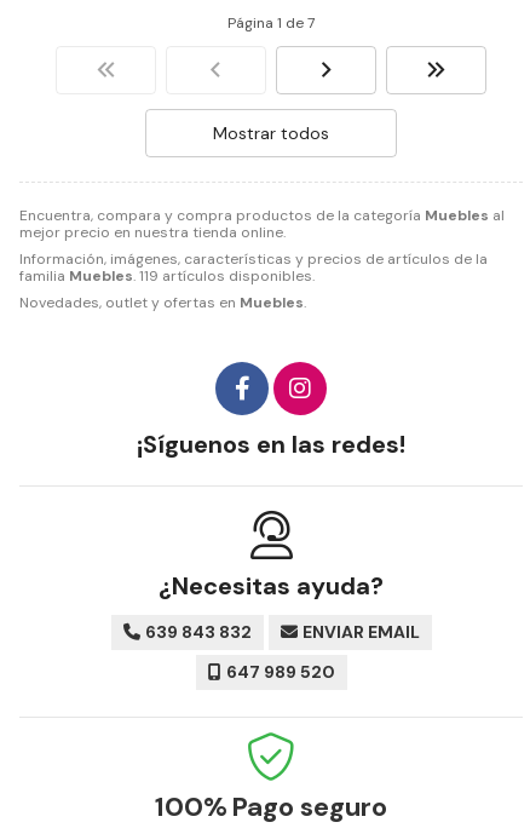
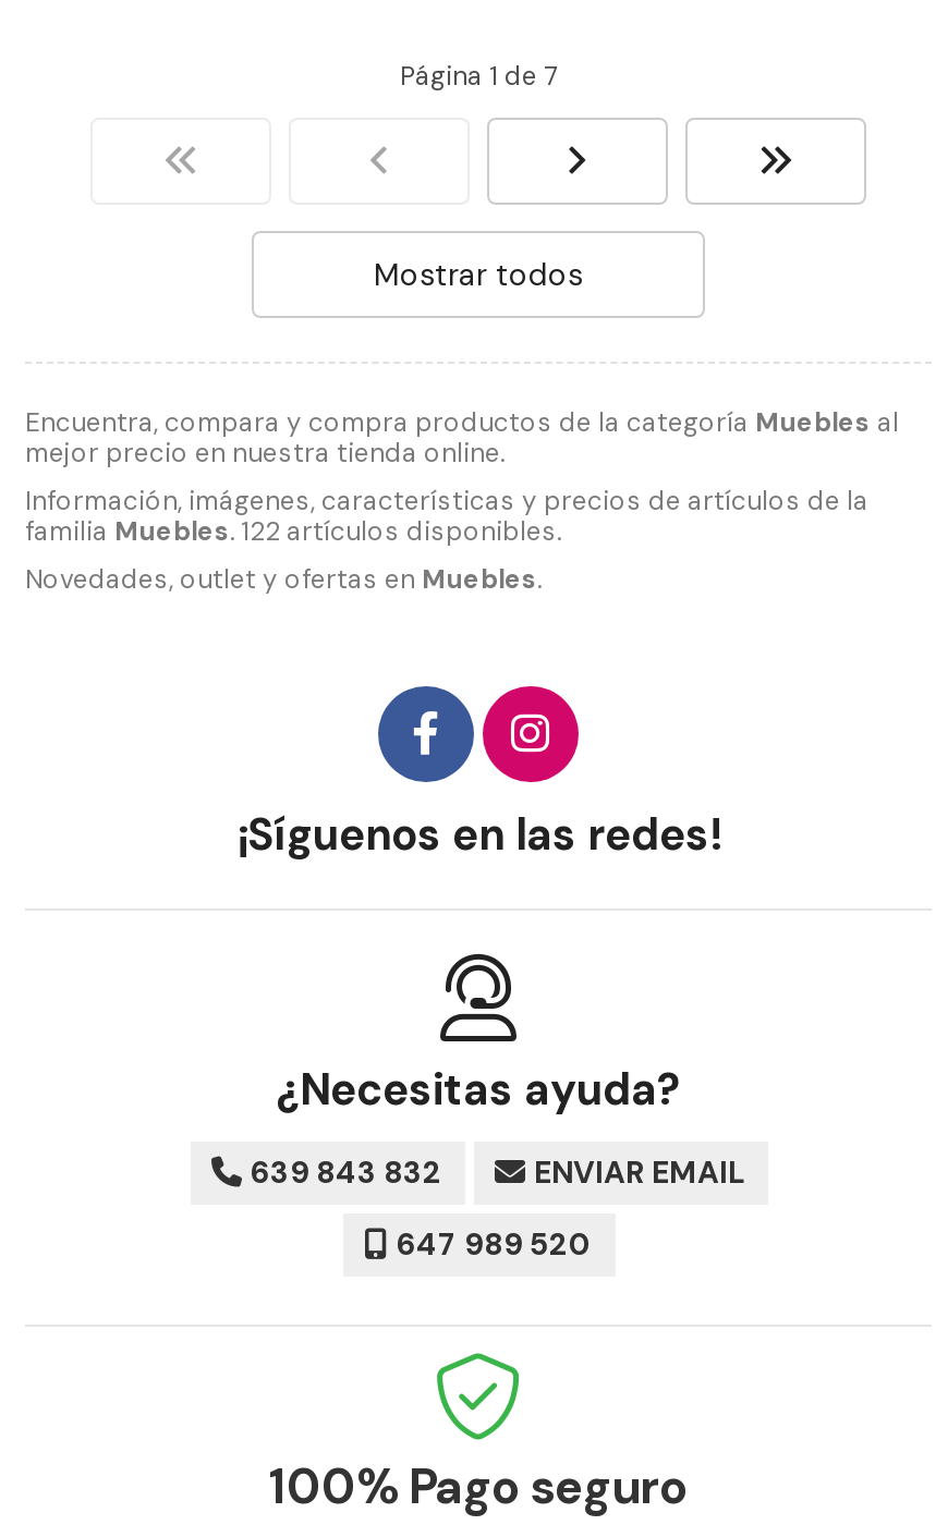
- familia Muebles. 119 artículos disponibles.
+ familia Muebles. 122 artículos disponibles.
